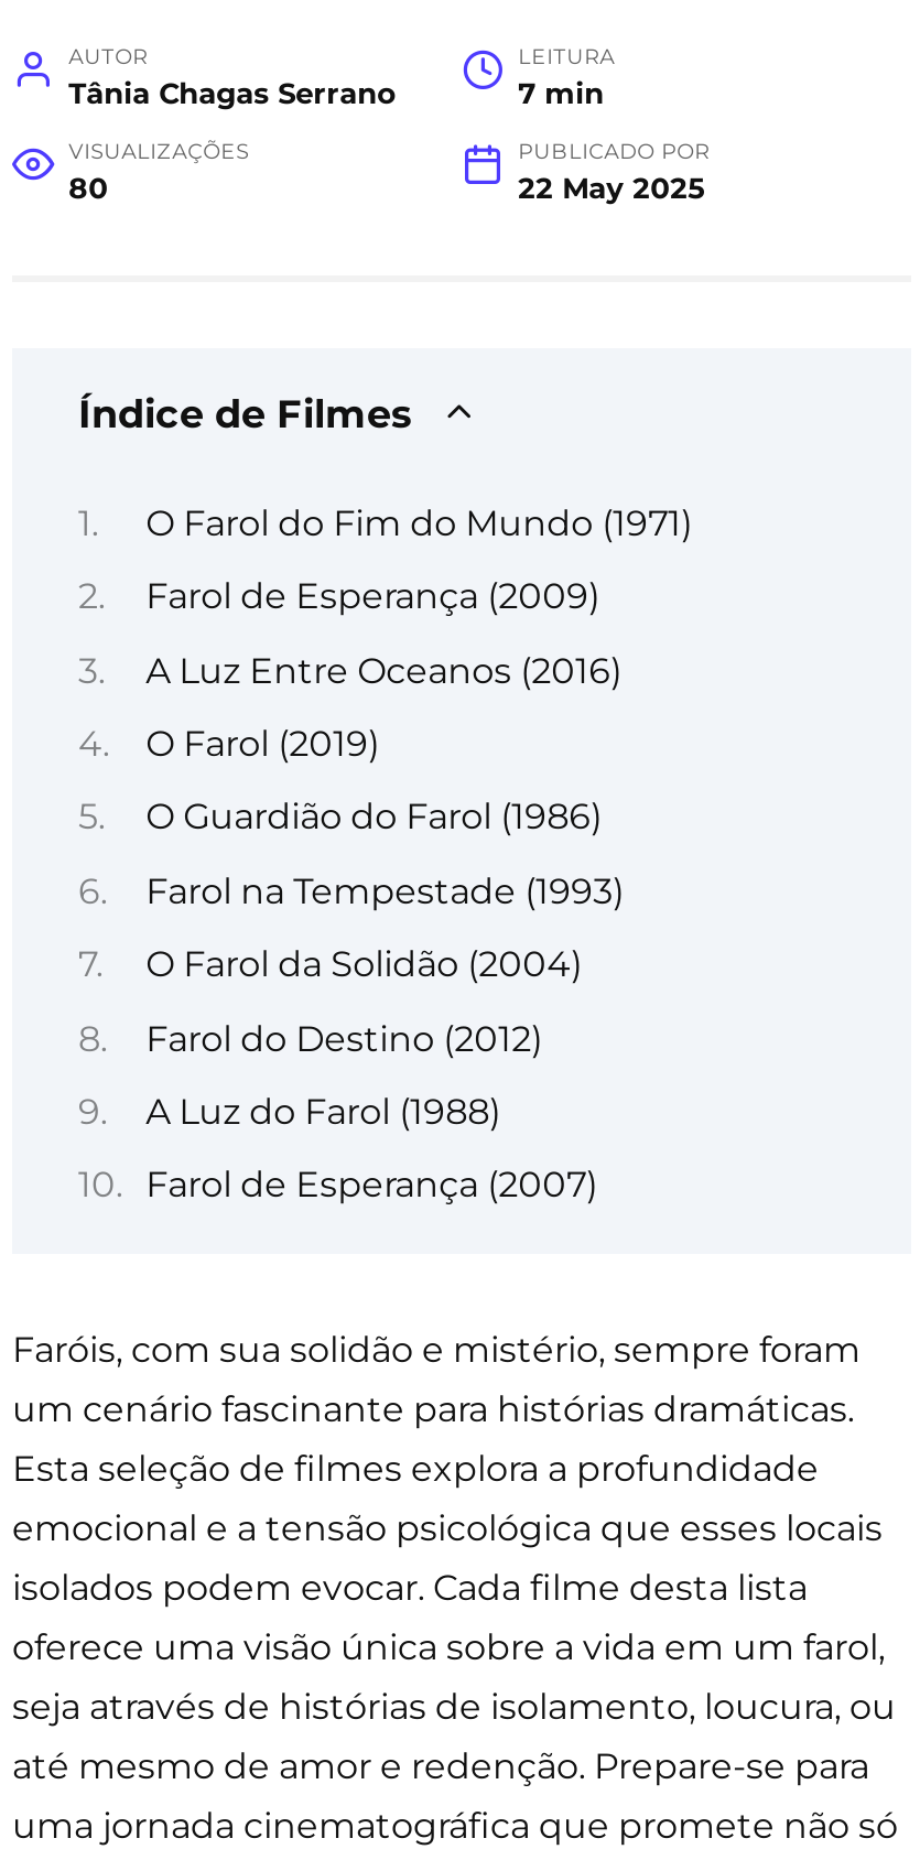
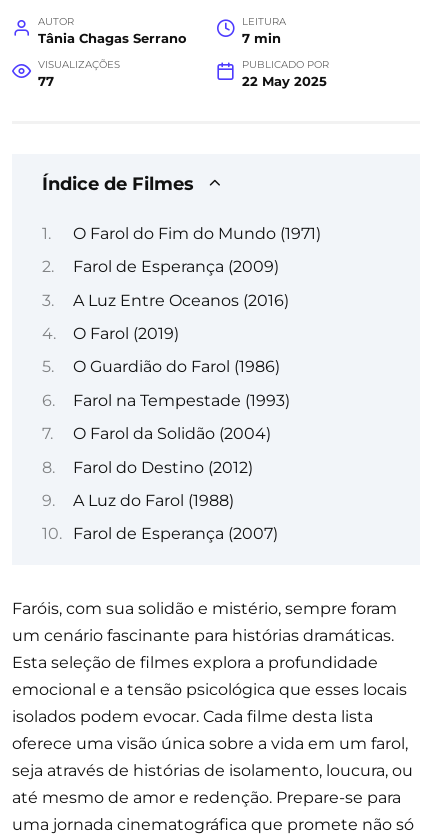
- 80
+ 77
